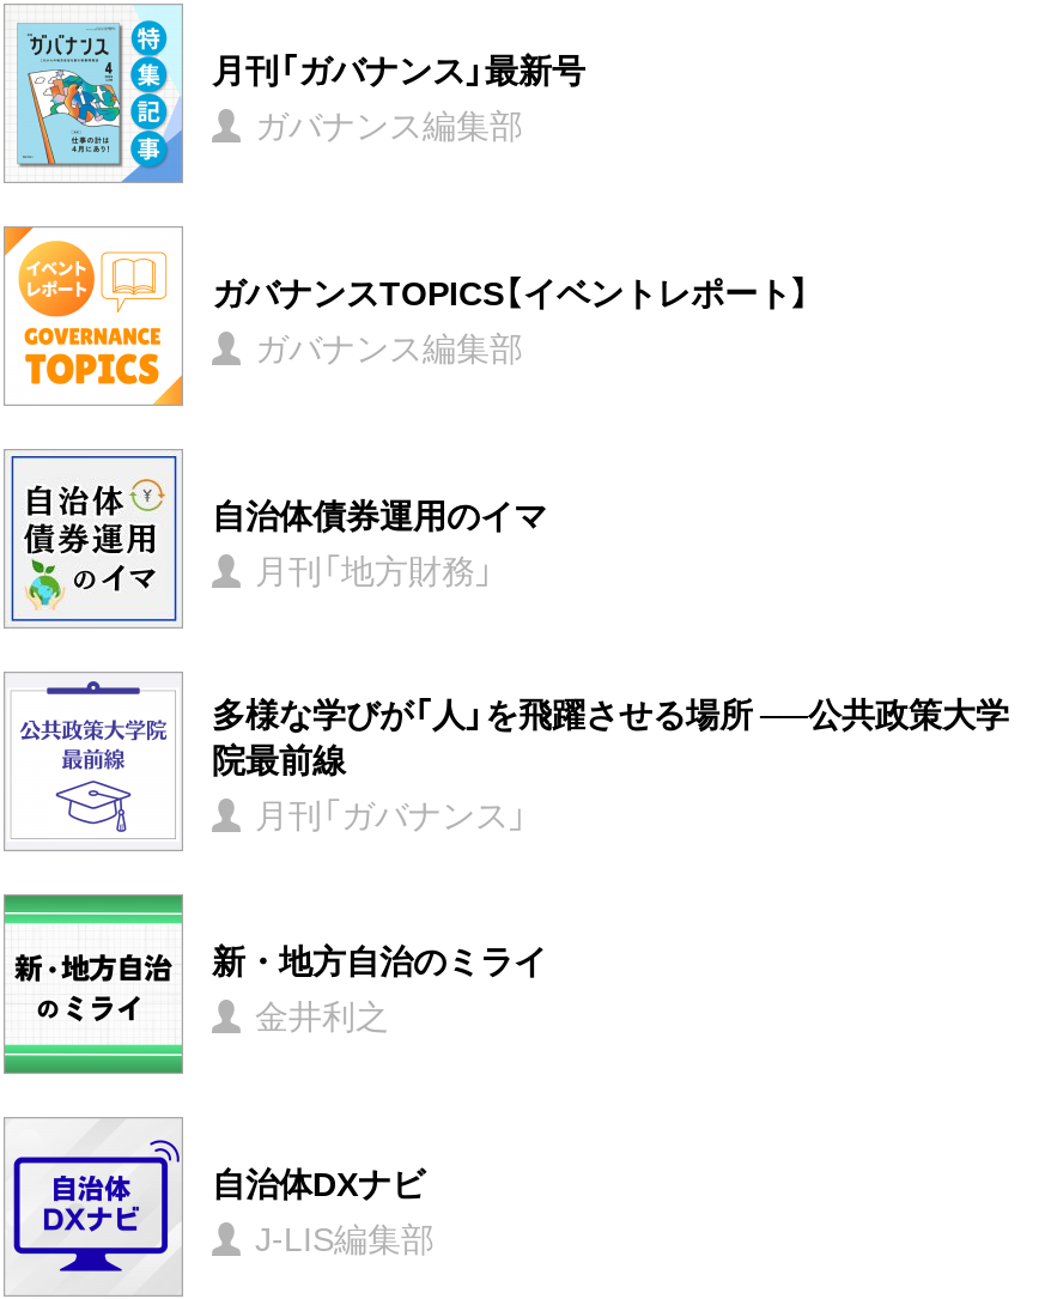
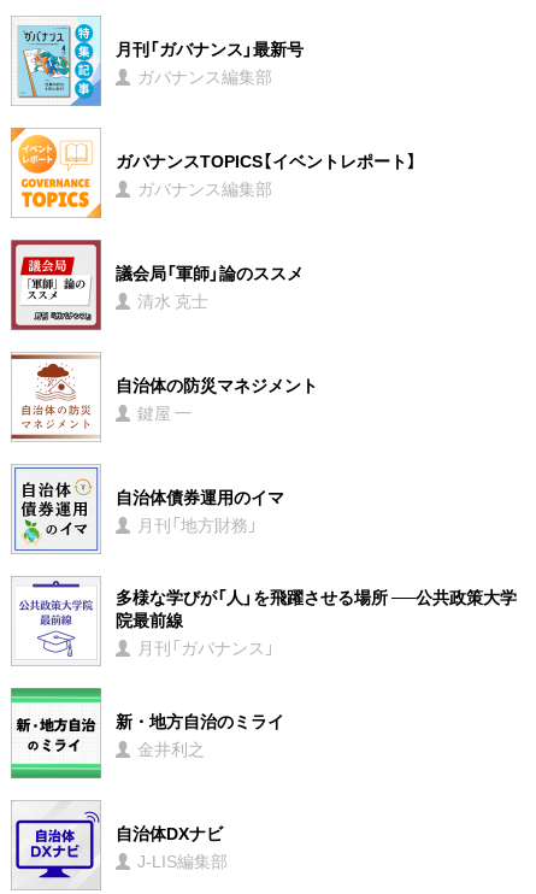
+ [image]
+ 議会局「軍師」論のススメ
+ 清水 克士
+ 自治体の防災マネジメント
+ 鍵屋 一

+ [image]
